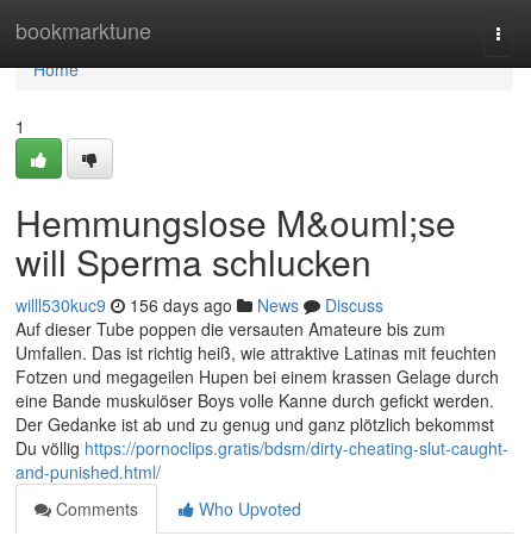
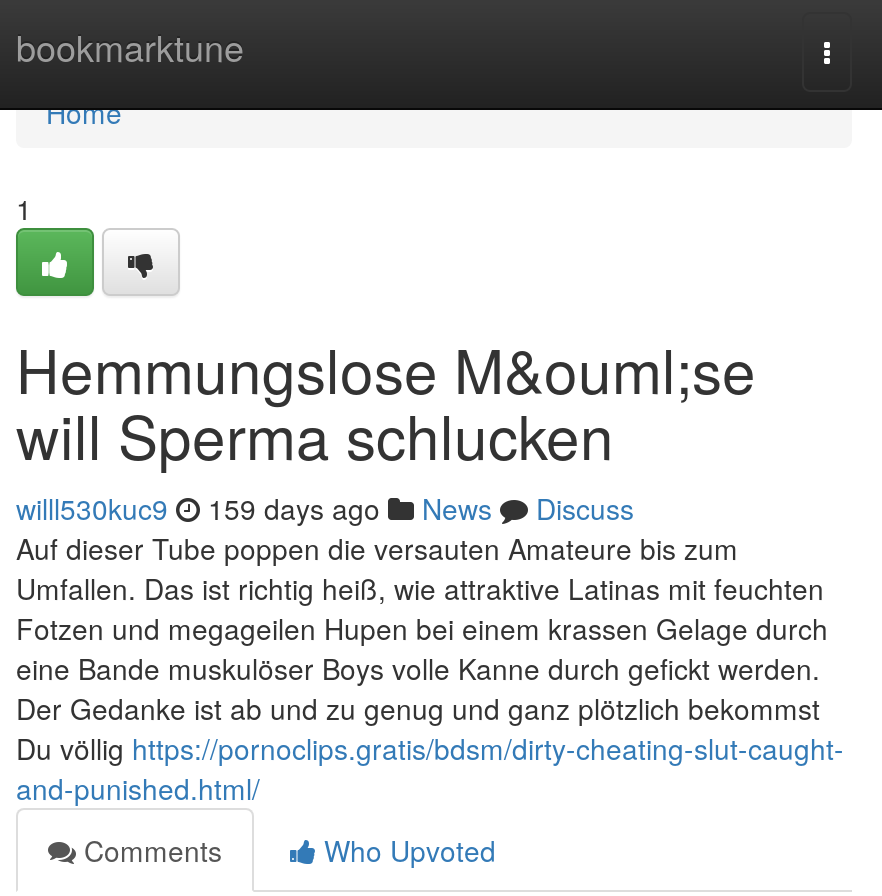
- willl530kuc9 156 days ago News Discuss
+ willl530kuc9 159 days ago News Discuss
